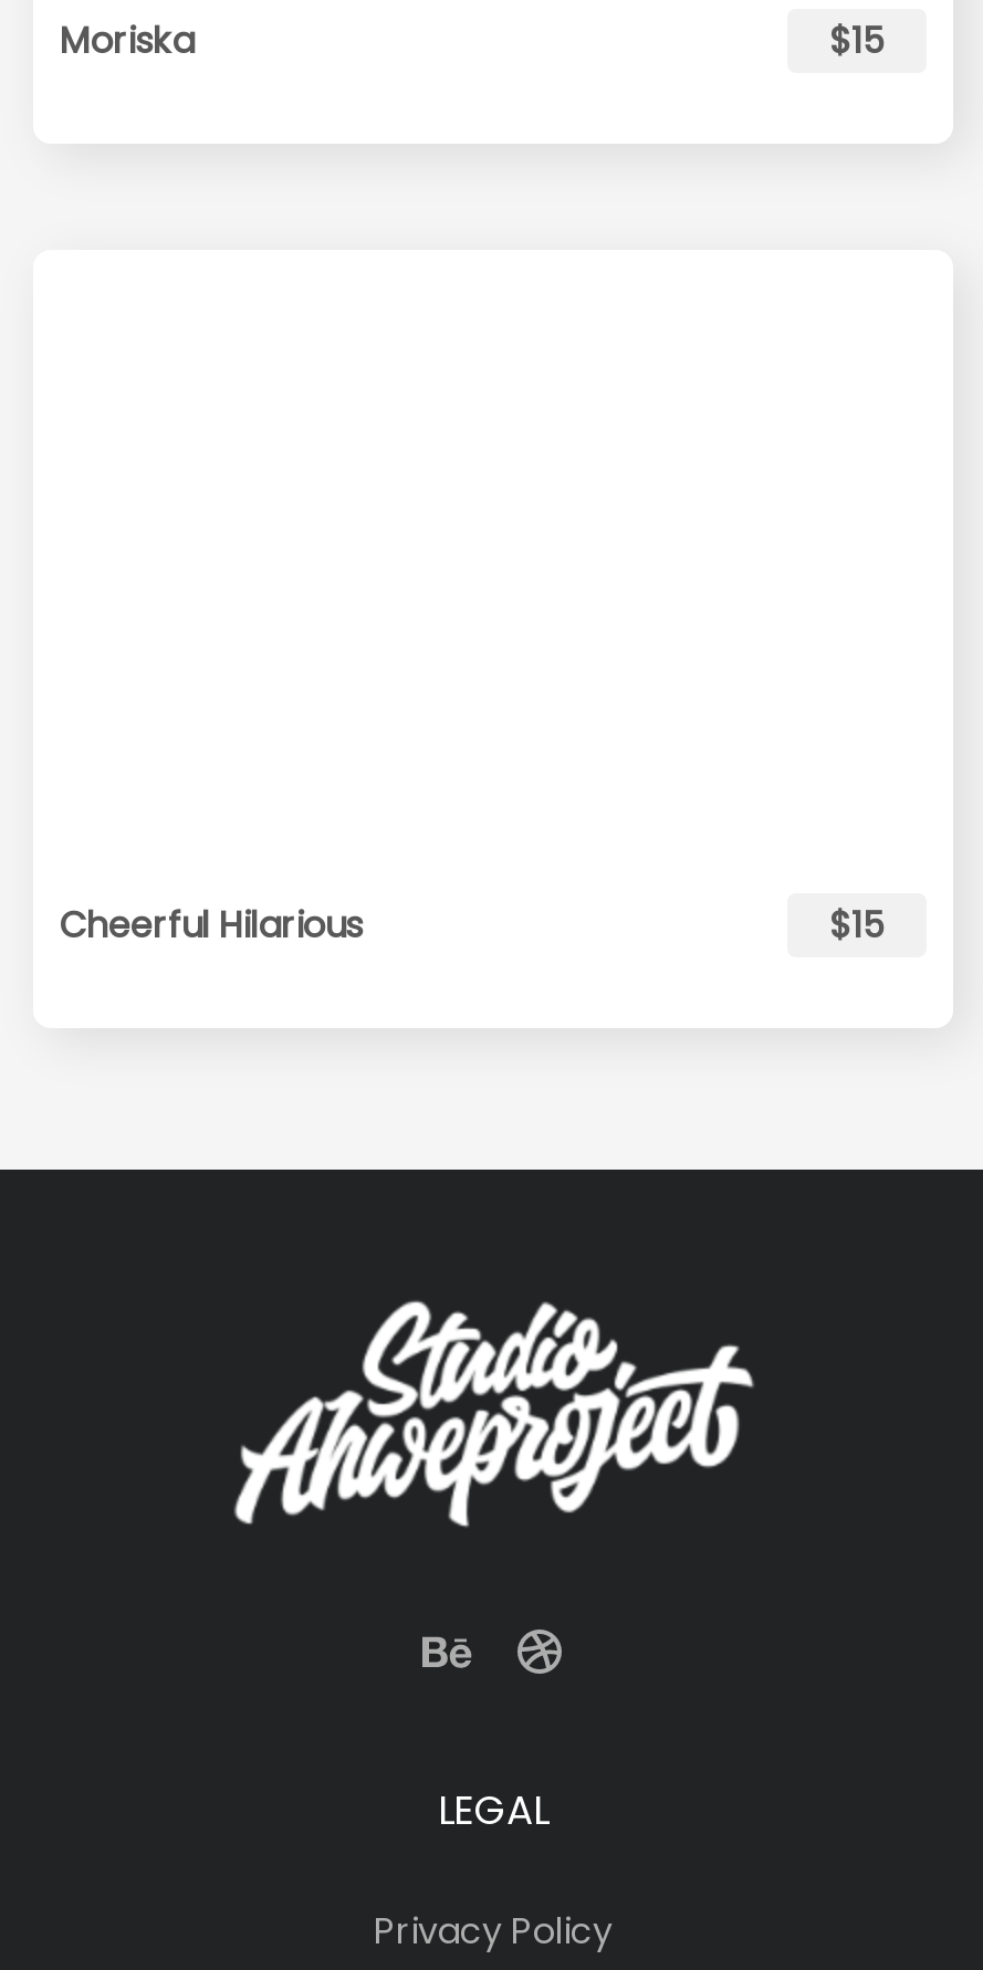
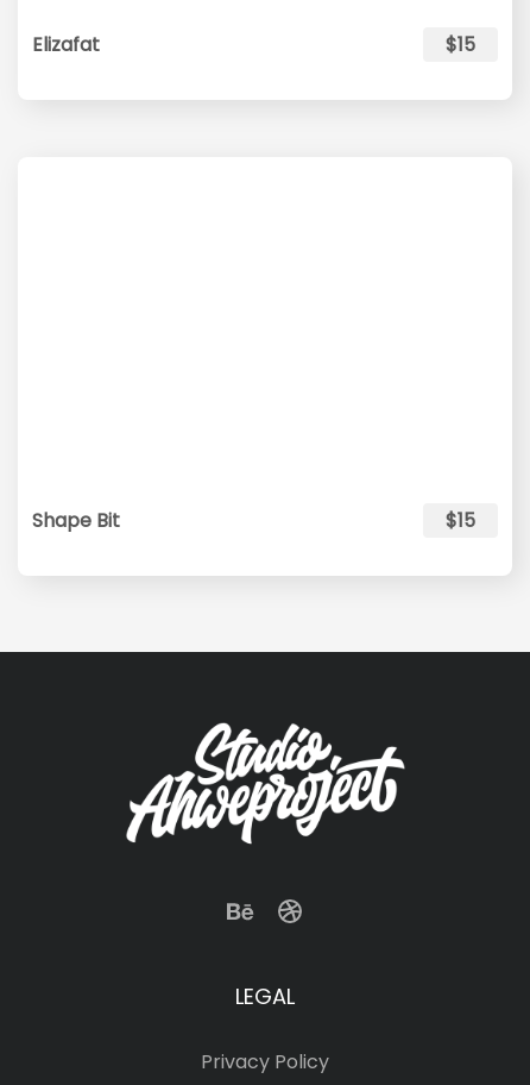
- Moriska
+ Elizafat

- Cheerful Hilarious
+ Shape Bit
